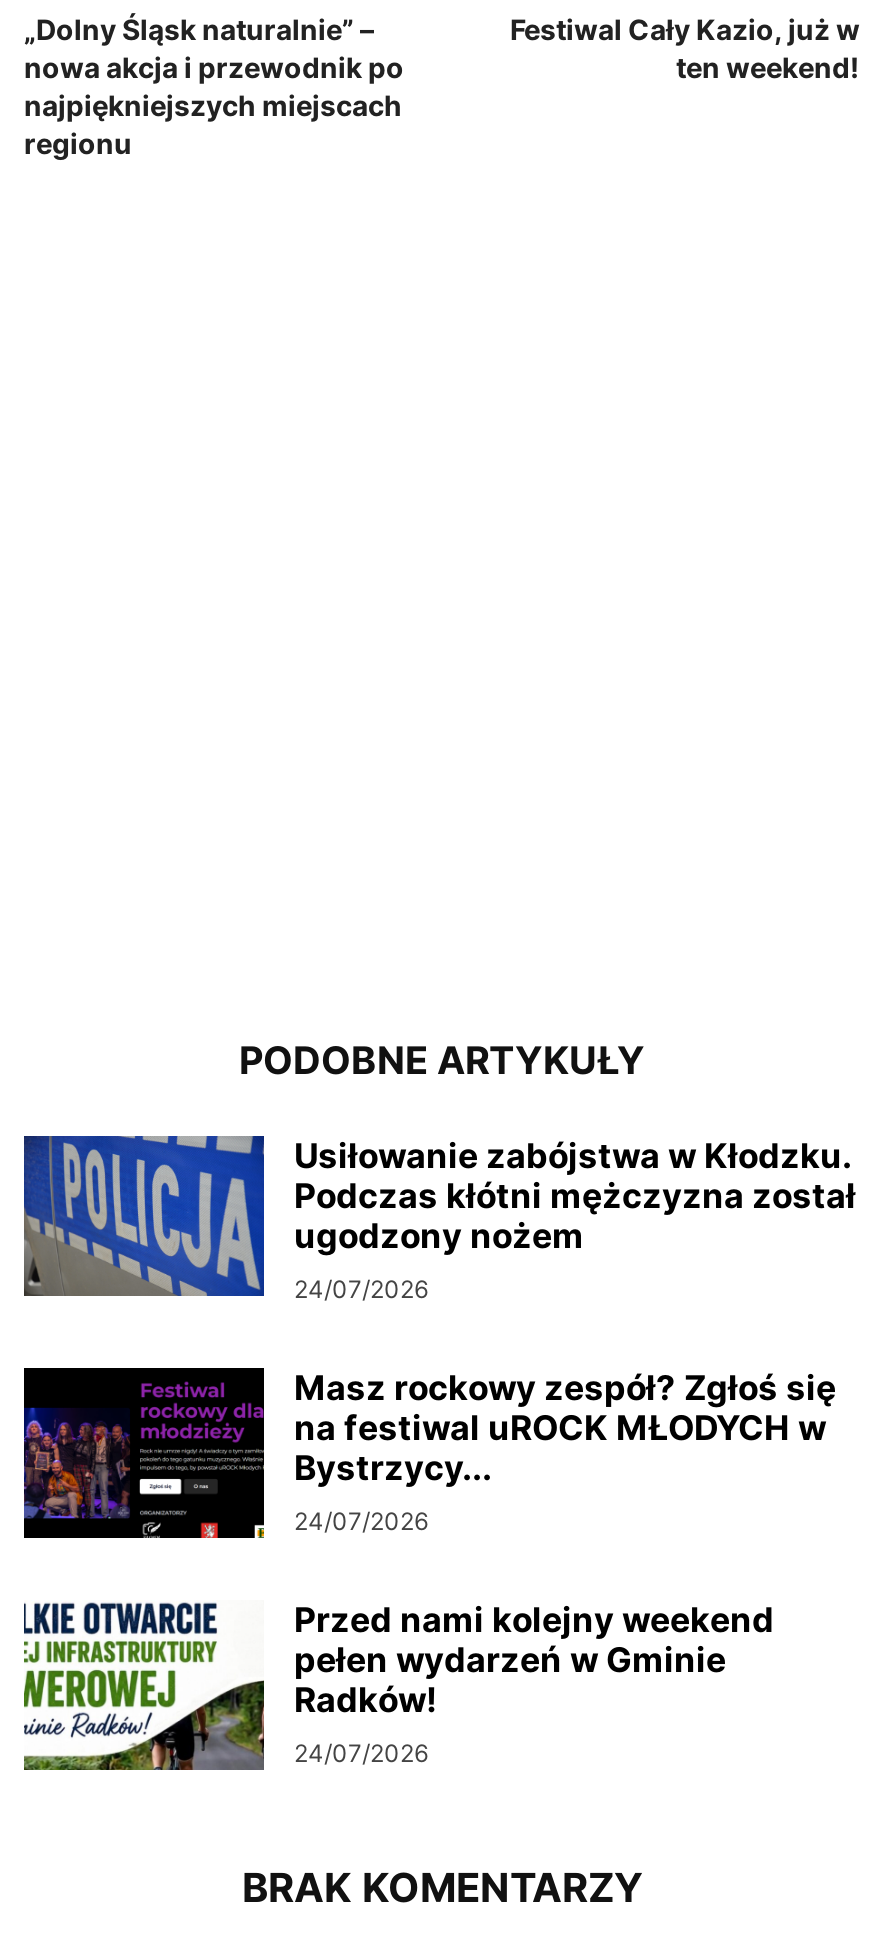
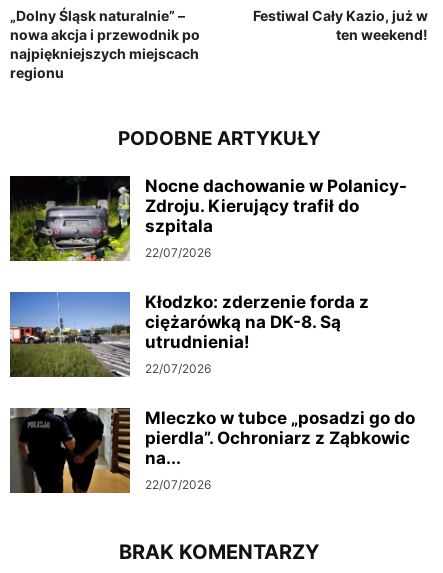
- [image]
- Usiłowanie zabójstwa w Kłodzku.
- Podczas kłótni mężczyzna został
- ugodzony nożem
- 24/07/2026
+ [image]
+ Nocne dachowanie w Polanicy-
+ Zdroju. Kierujący trafił do
+ szpitala
+ 22/07/2026

- [image]
- Masz rockowy zespół? Zgłoś się
- na festiwal uROCK MŁODYCH w
- Bystrzycy...
- 24/07/2026
+ [image]
+ Kłodzko: zderzenie forda z
+ ciężarówką na DK-8. Są
+ utrudnienia!
+ 22/07/2026

- [image]
- Przed nami kolejny weekend
- pełen wydarzeń w Gminie
- Radków!
- 24/07/2026
+ [image]
+ Mleczko w tubce „posadzi go do
+ pierdla”. Ochroniarz z Ząbkowic
+ na...
+ 22/07/2026
